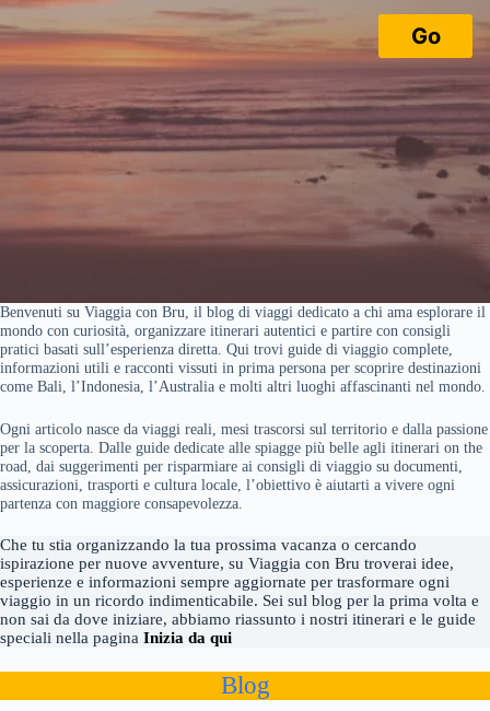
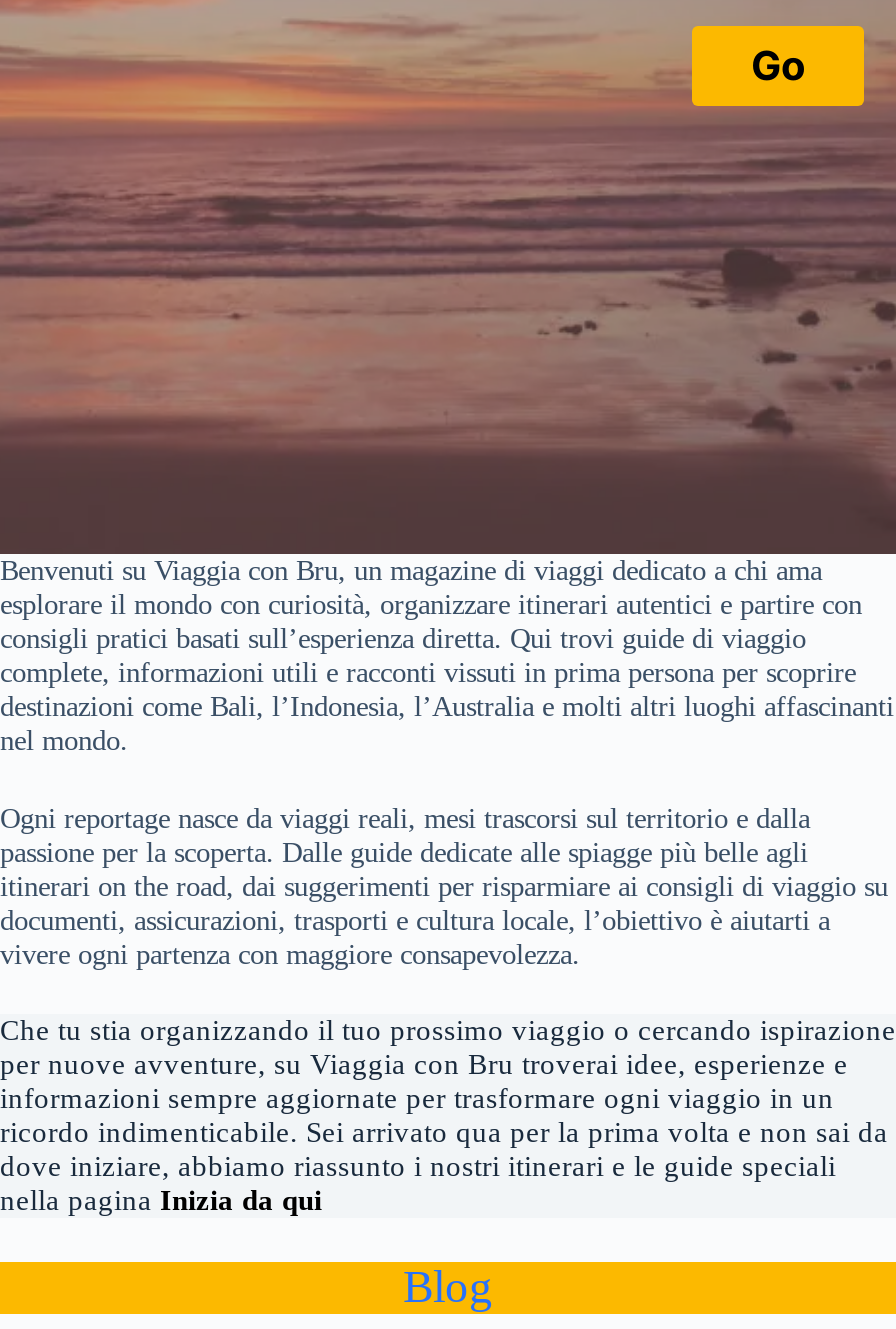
- Benvenuti su Viaggia con Bru, il blog di viaggi dedicato a chi ama esplorare il
- mondo con curiosità, organizzare itinerari autentici e partire con consigli
- pratici basati sull’esperienza diretta. Qui trovi guide di viaggio complete,
- informazioni utili e racconti vissuti in prima persona per scoprire destinazioni
- come Bali, l’Indonesia, l’Australia e molti altri luoghi affascinanti nel mondo.
+ Benvenuti su Viaggia con Bru, un magazine di viaggi dedicato a chi ama
+ esplorare il mondo con curiosità, organizzare itinerari autentici e partire con
+ consigli pratici basati sull’esperienza diretta. Qui trovi guide di viaggio
+ complete, informazioni utili e racconti vissuti in prima persona per scoprire
+ destinazioni come Bali, l’Indonesia, l’Australia e molti altri luoghi affascinanti
+ nel mondo.

- Ogni articolo nasce da viaggi reali, mesi trascorsi sul territorio e dalla passione
- per la scoperta. Dalle guide dedicate alle spiagge più belle agli itinerari on the
- road, dai suggerimenti per risparmiare ai consigli di viaggio su documenti,
- assicurazioni, trasporti e cultura locale, l’obiettivo è aiutarti a vivere ogni
- partenza con maggiore consapevolezza.
+ Ogni reportage nasce da viaggi reali, mesi trascorsi sul territorio e dalla
+ passione per la scoperta. Dalle guide dedicate alle spiagge più belle agli
+ itinerari on the road, dai suggerimenti per risparmiare ai consigli di viaggio su
+ documenti, assicurazioni, trasporti e cultura locale, l’obiettivo è aiutarti a
+ vivere ogni partenza con maggiore consapevolezza.

- Che tu stia organizzando la tua prossima vacanza o cercando
- ispirazione per nuove avventure, su Viaggia con Bru troverai idee,
- esperienze e informazioni sempre aggiornate per trasformare ogni
- viaggio in un ricordo indimenticabile. Sei sul blog per la prima volta e
- non sai da dove iniziare, abbiamo riassunto i nostri itinerari e le guide
- speciali nella pagina Inizia da qui
+ Che tu stia organizzando il tuo prossimo viaggio o cercando ispirazione
+ per nuove avventure, su Viaggia con Bru troverai idee, esperienze e
+ informazioni sempre aggiornate per trasformare ogni viaggio in un
+ ricordo indimenticabile. Sei arrivato qua per la prima volta e non sai da
+ dove iniziare, abbiamo riassunto i nostri itinerari e le guide speciali
+ nella pagina Inizia da qui
